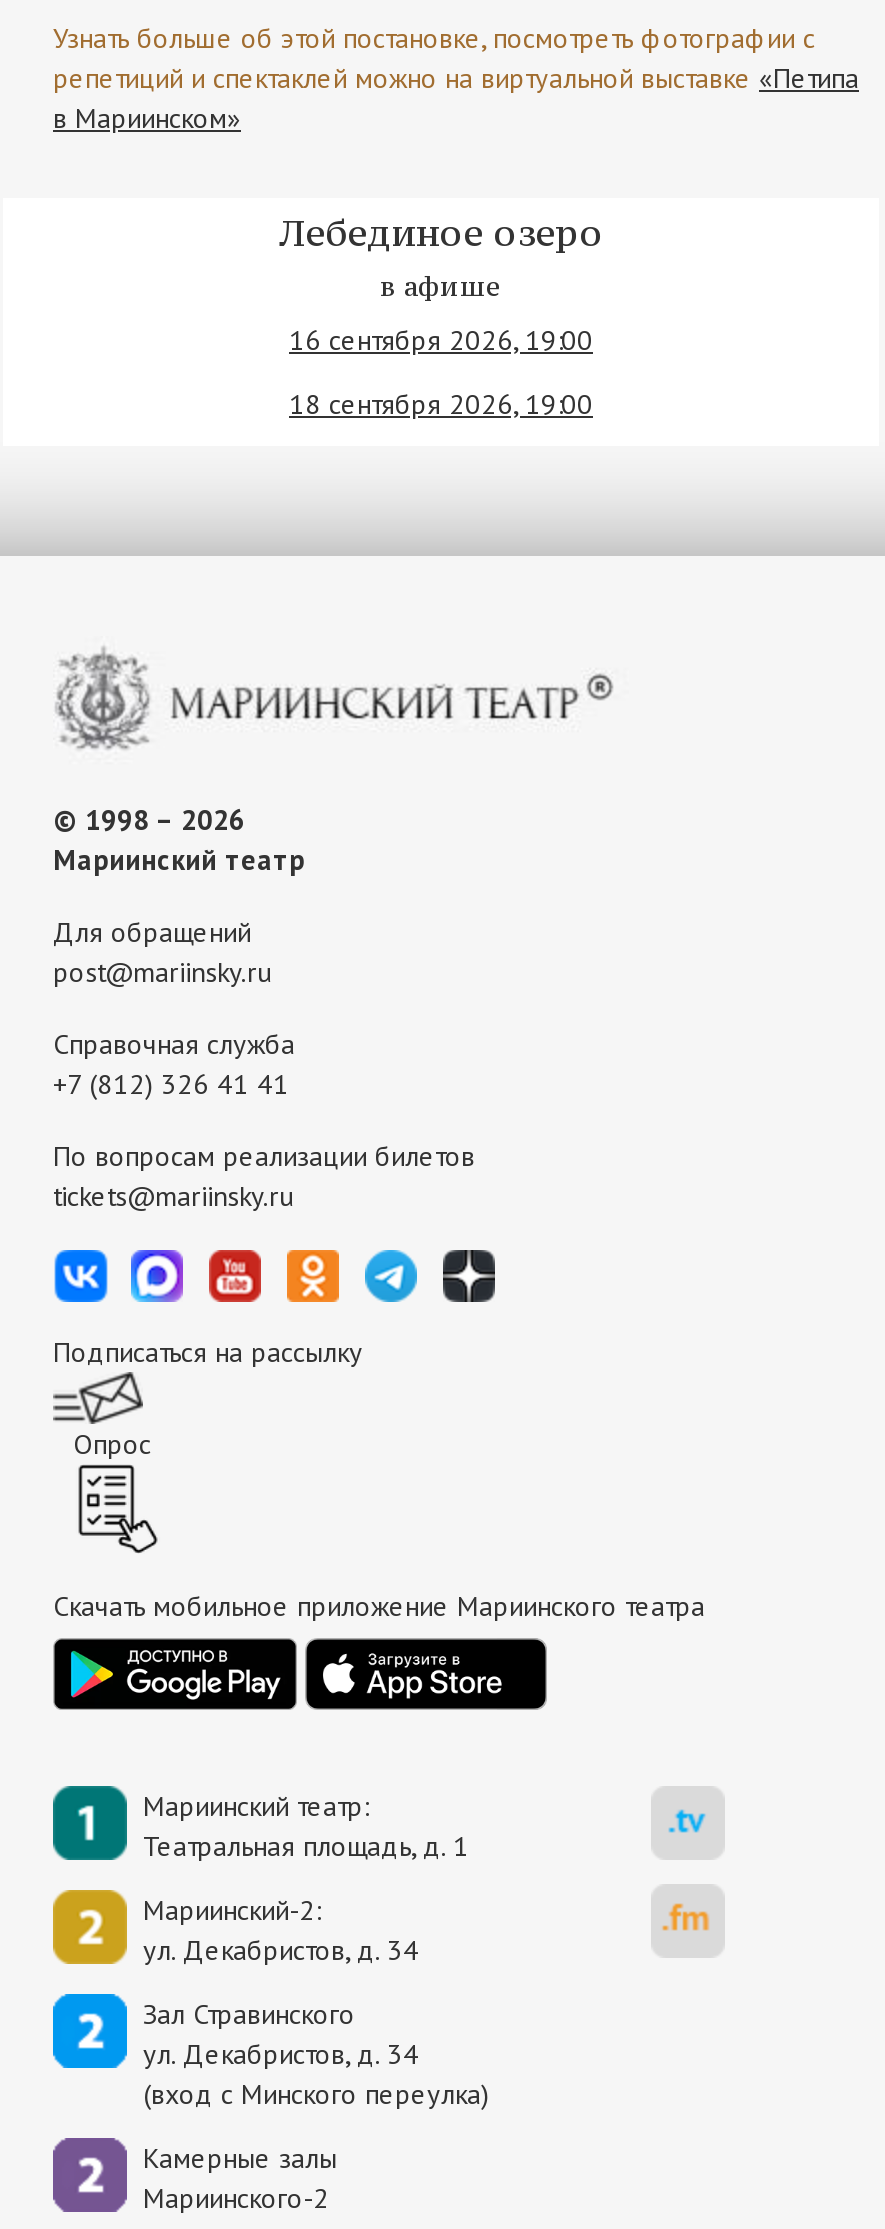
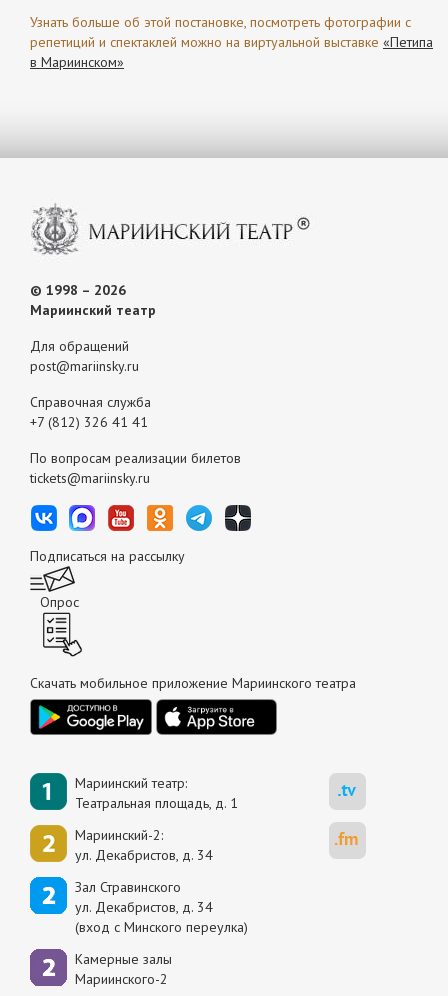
- Лебединое озеро
- в афише
- 16 сентября 2026, 19:00
- 18 сентября 2026, 19:00
